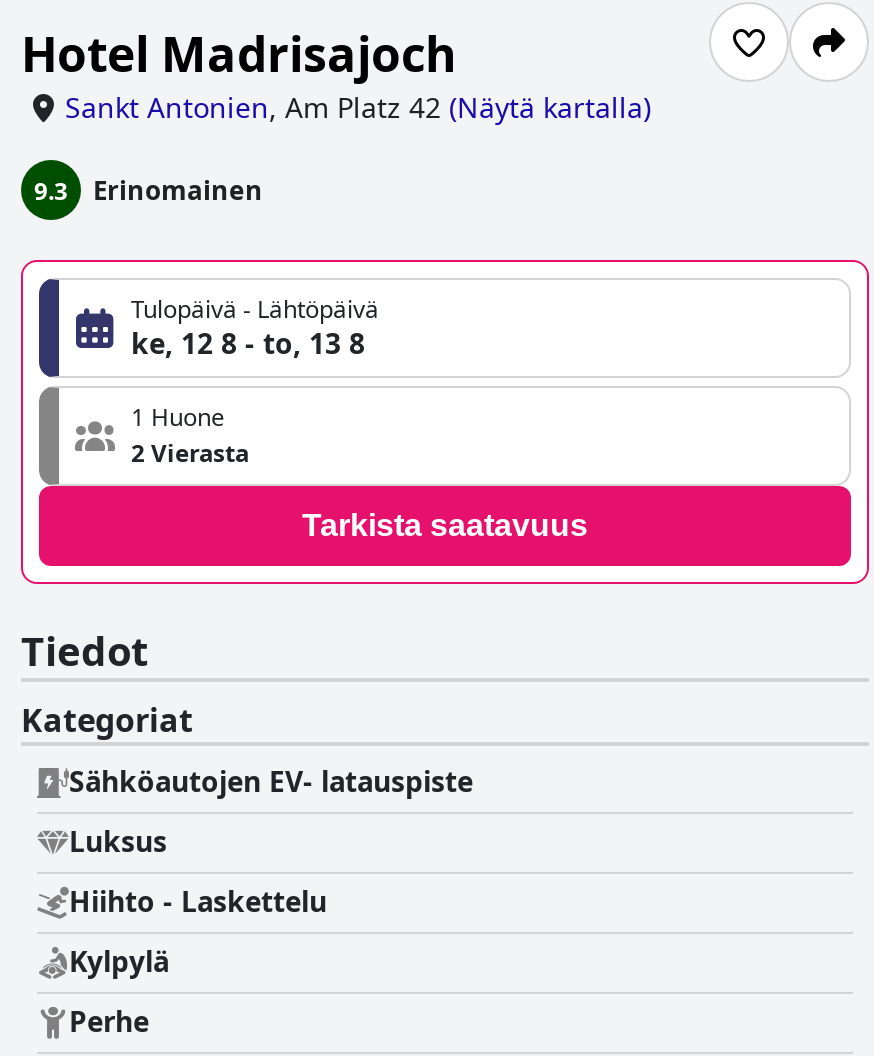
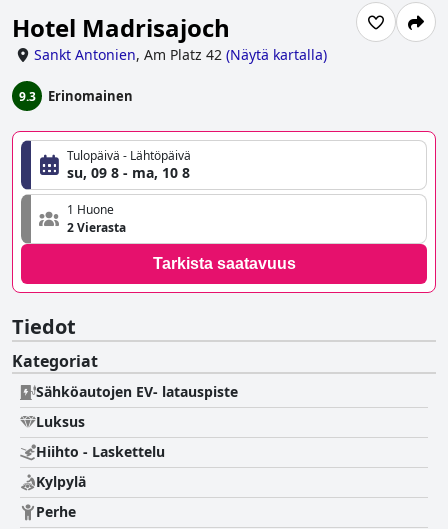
- ke, 12 8 - to, 13 8
+ su, 09 8 - ma, 10 8
